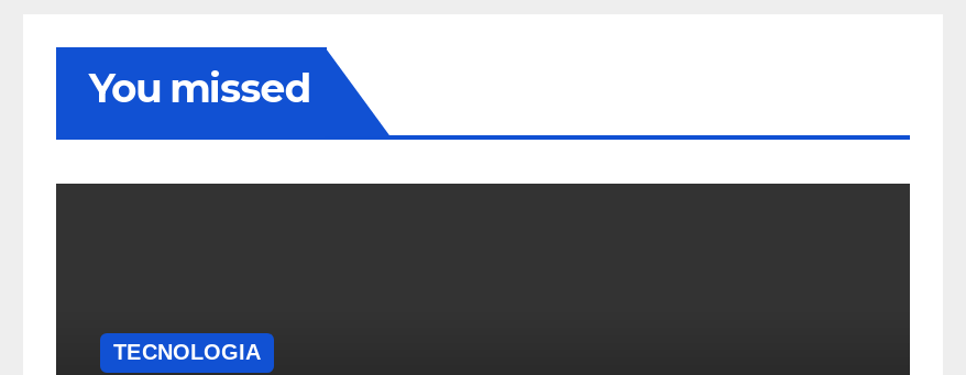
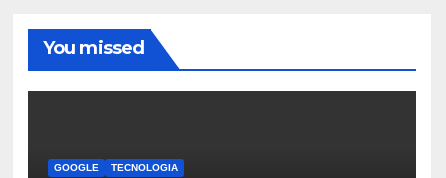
+ GOOGLE
